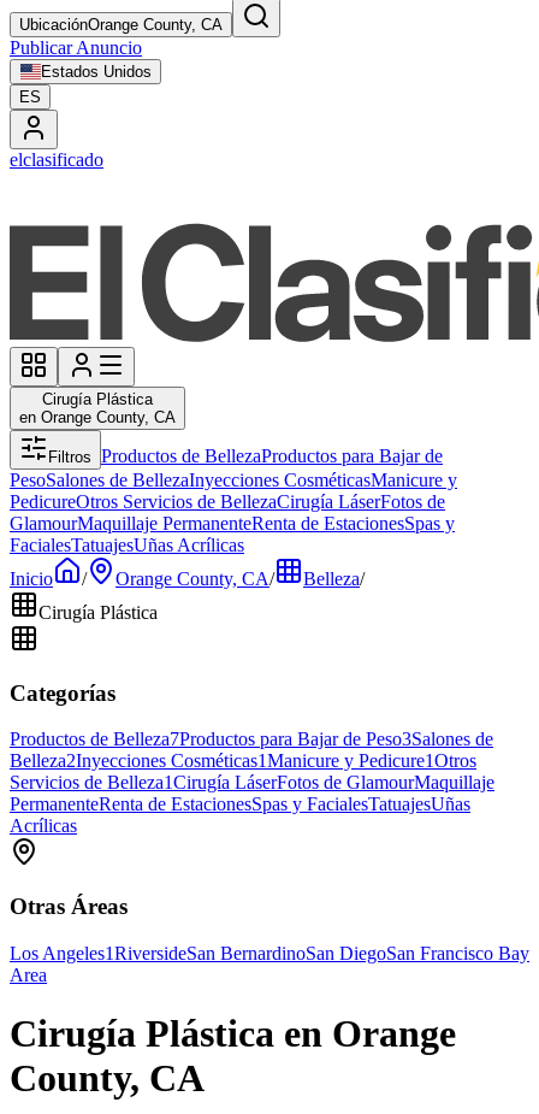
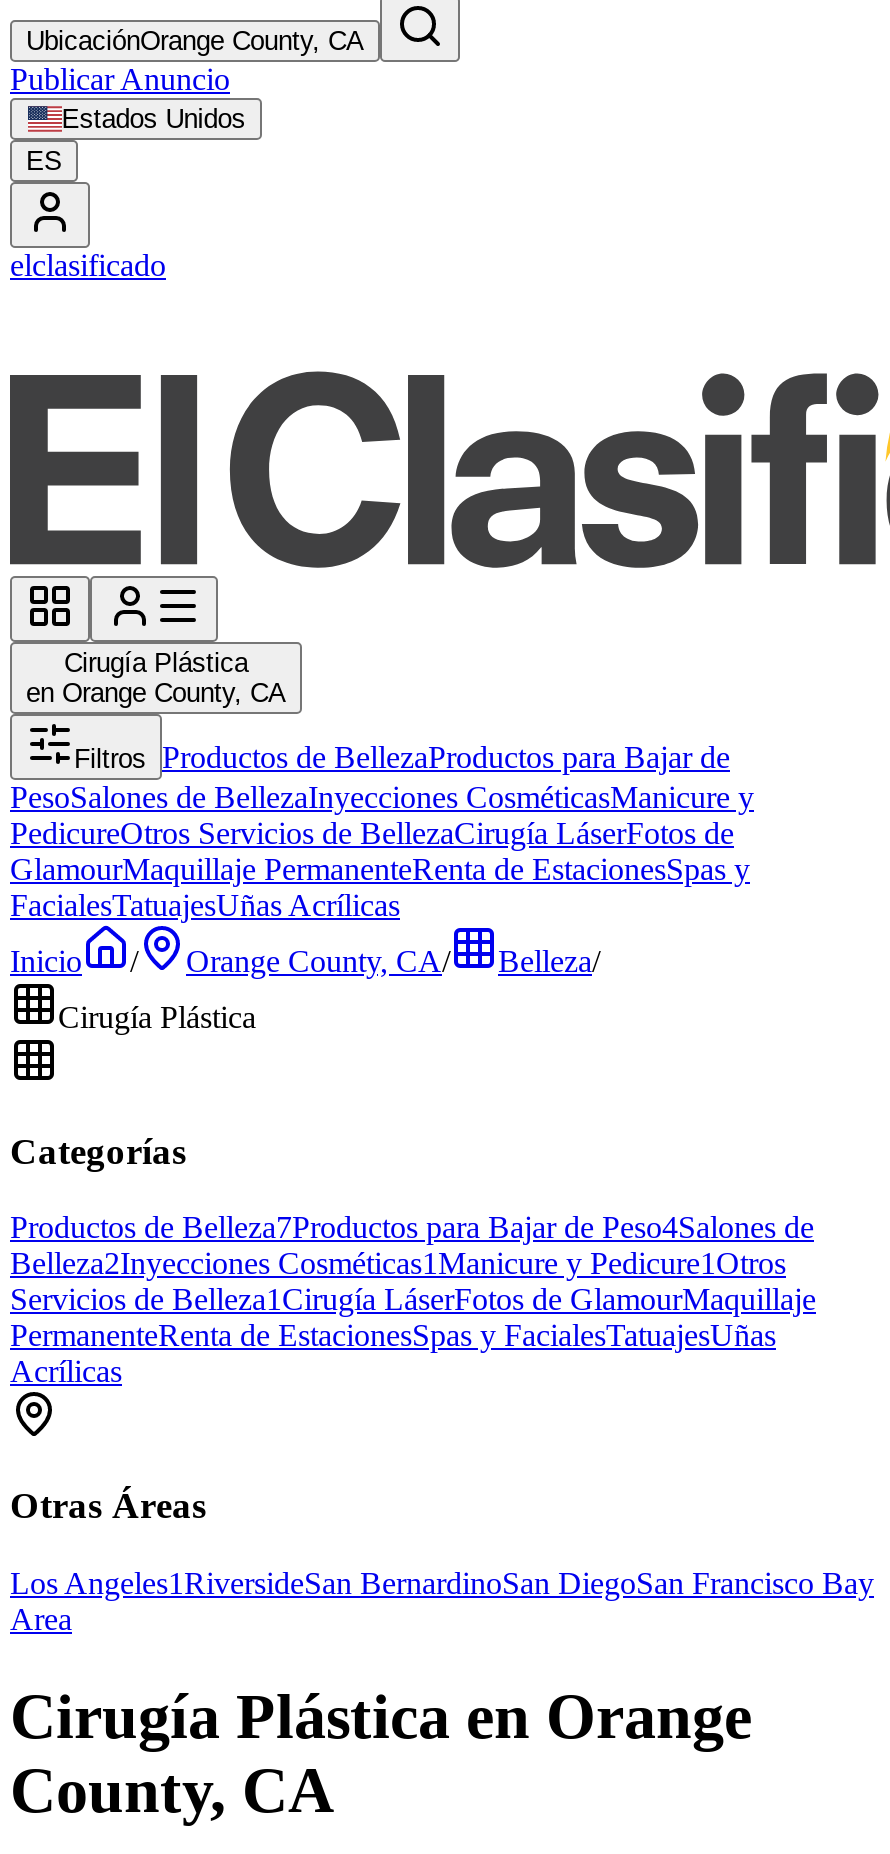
- Productos de Belleza7Productos para Bajar de Peso3Salones de
+ Productos de Belleza7Productos para Bajar de Peso4Salones de
